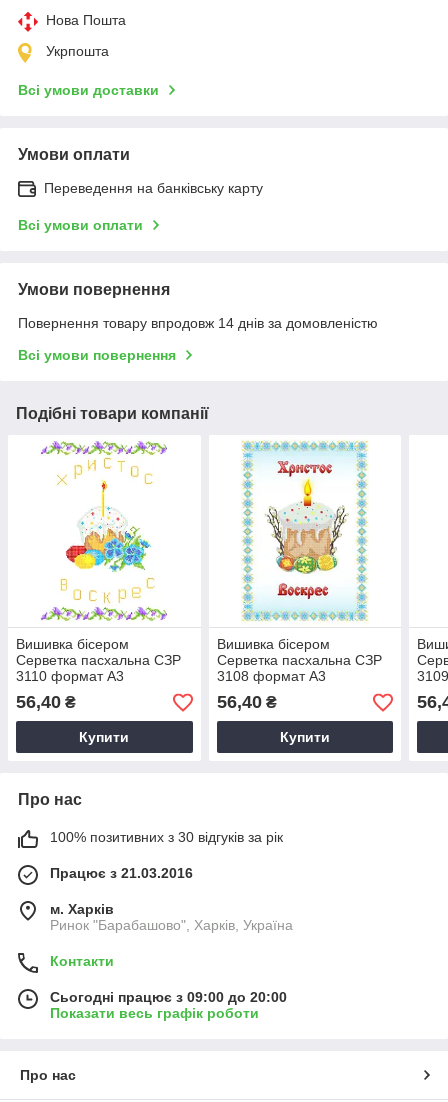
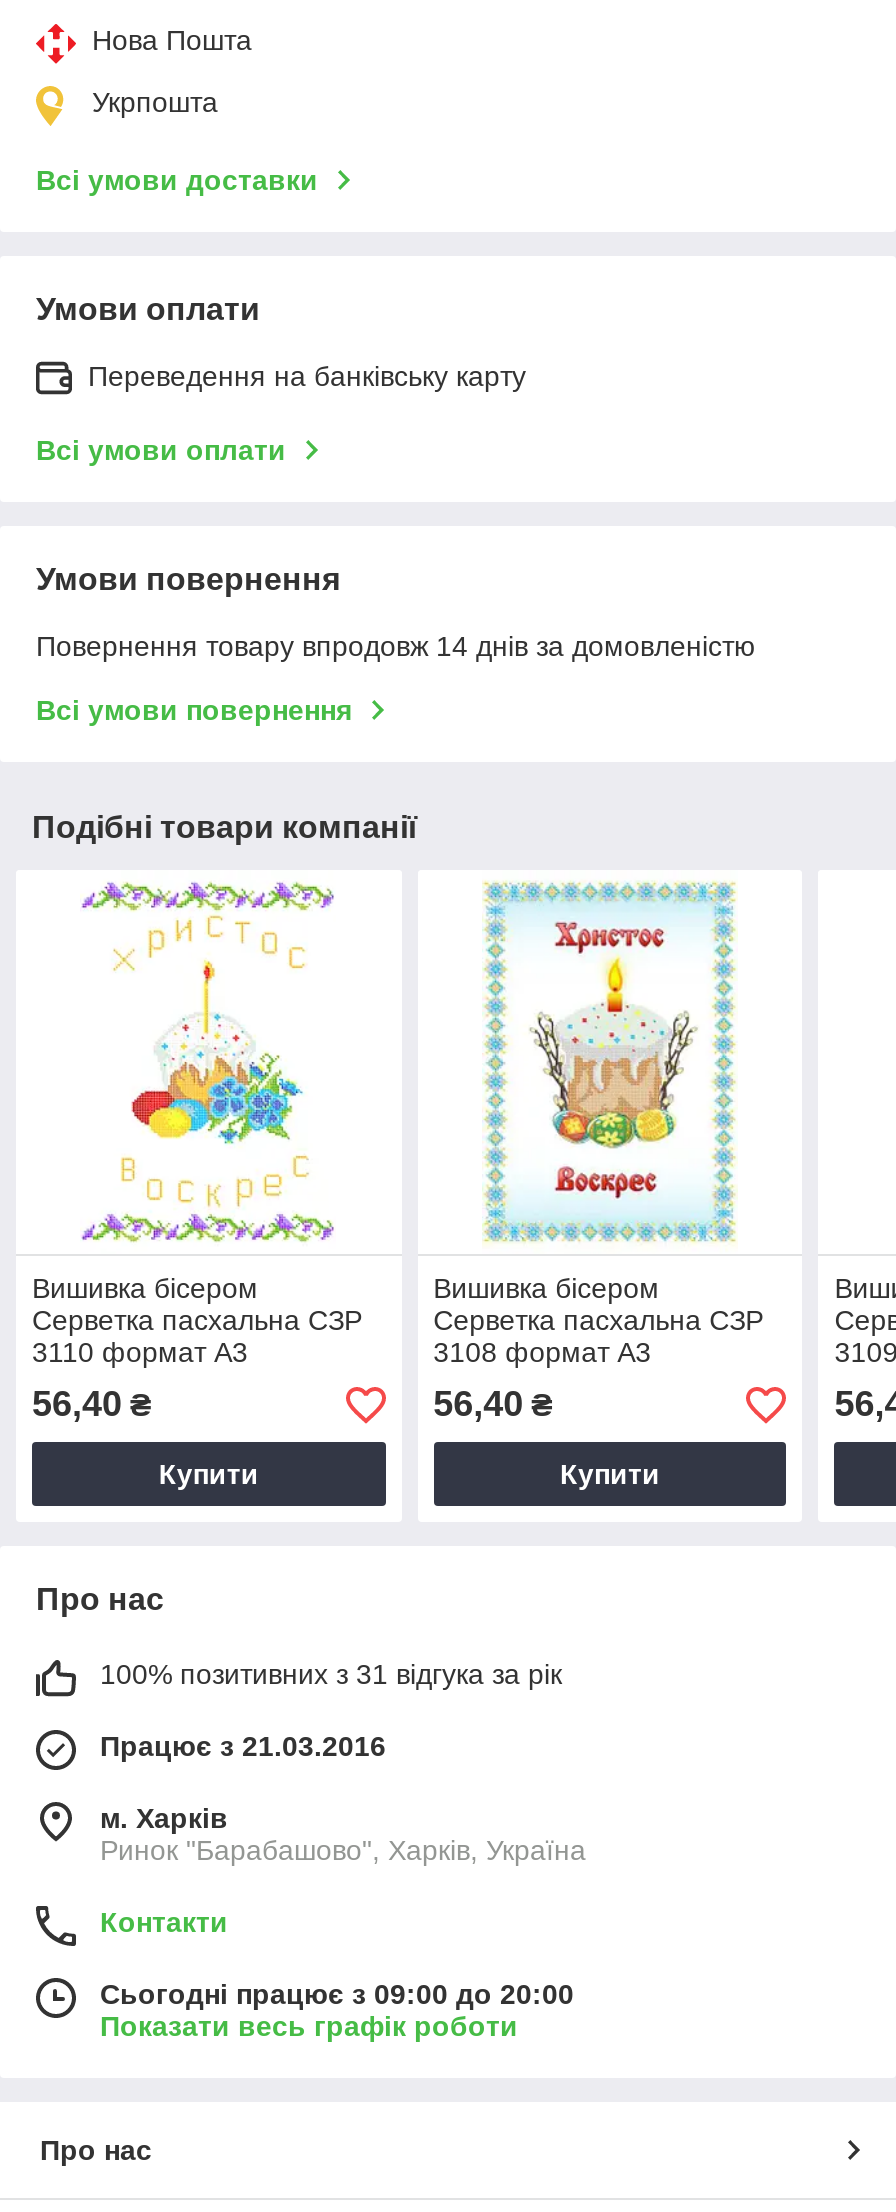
- 100% позитивних з 30 відгуків за рік
+ 100% позитивних з 31 відгука за рік
